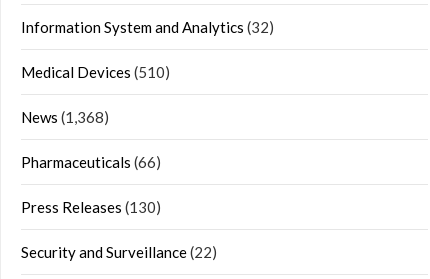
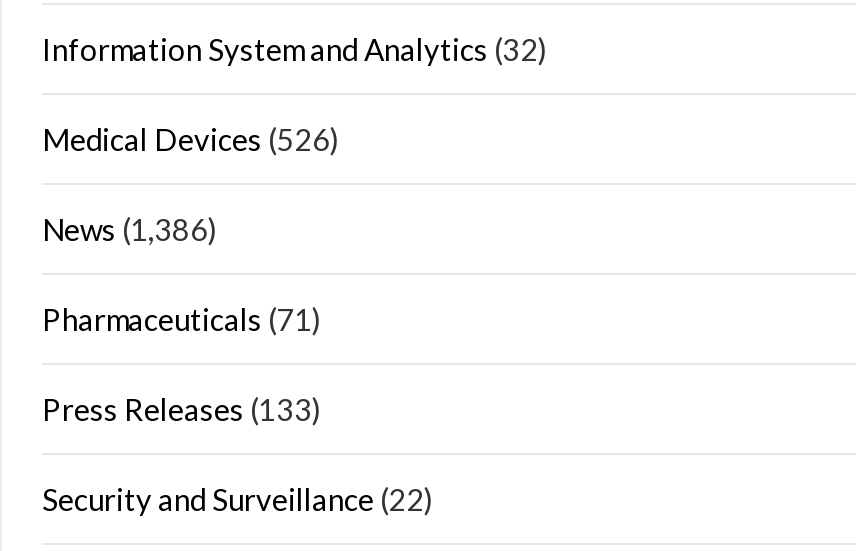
- Medical Devices (510)
+ Medical Devices (526)

- News (1,368)
+ News (1,386)

- Pharmaceuticals (66)
+ Pharmaceuticals (71)

- Press Releases (130)
+ Press Releases (133)
